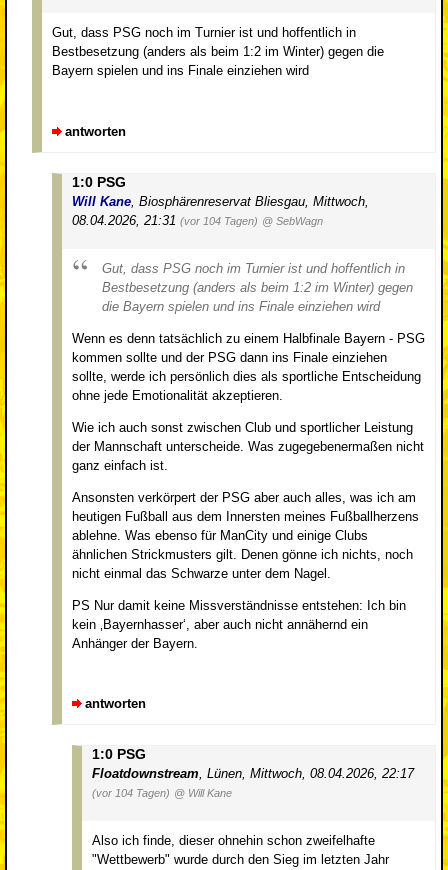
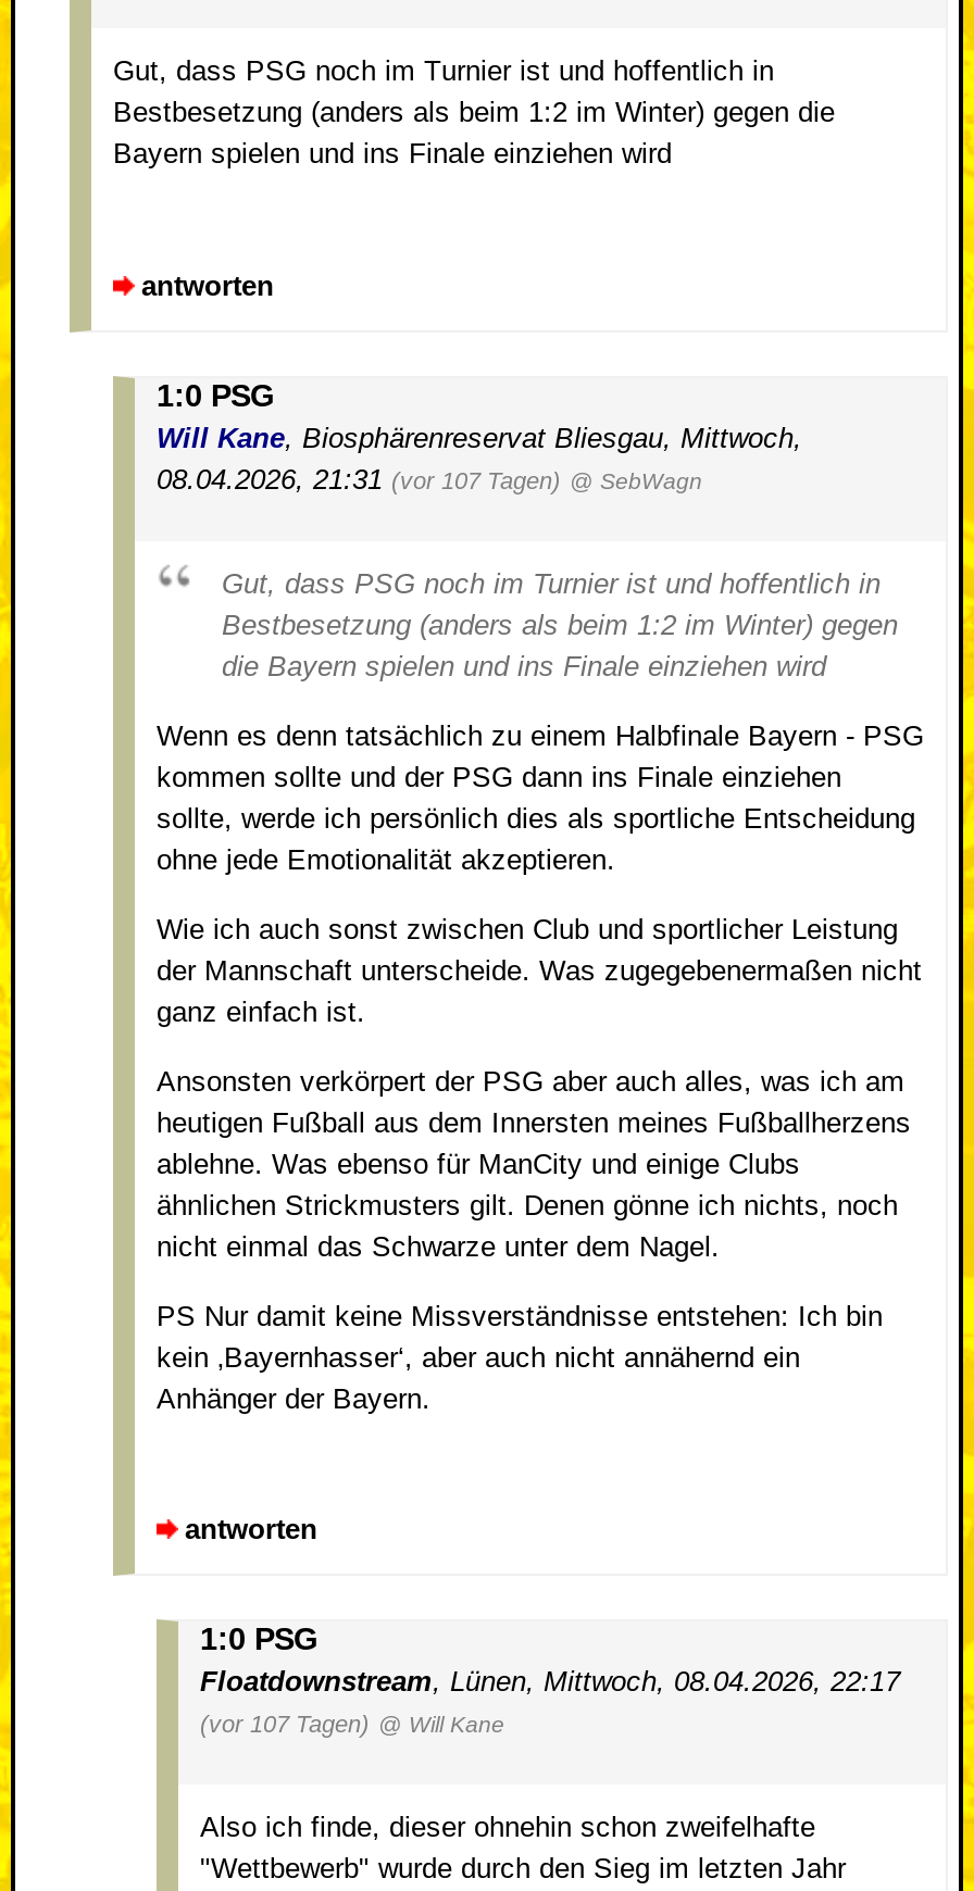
- 08.04.2026, 21:31 (vor 104 Tagen) @ SebWagn
+ 08.04.2026, 21:31 (vor 107 Tagen) @ SebWagn

- (vor 104 Tagen) @ Will Kane
+ (vor 107 Tagen) @ Will Kane
